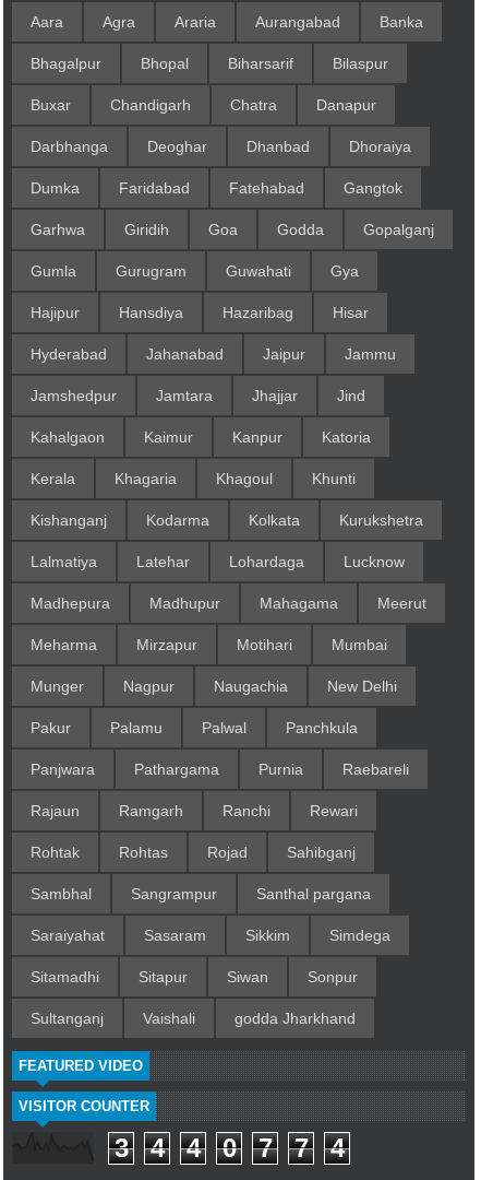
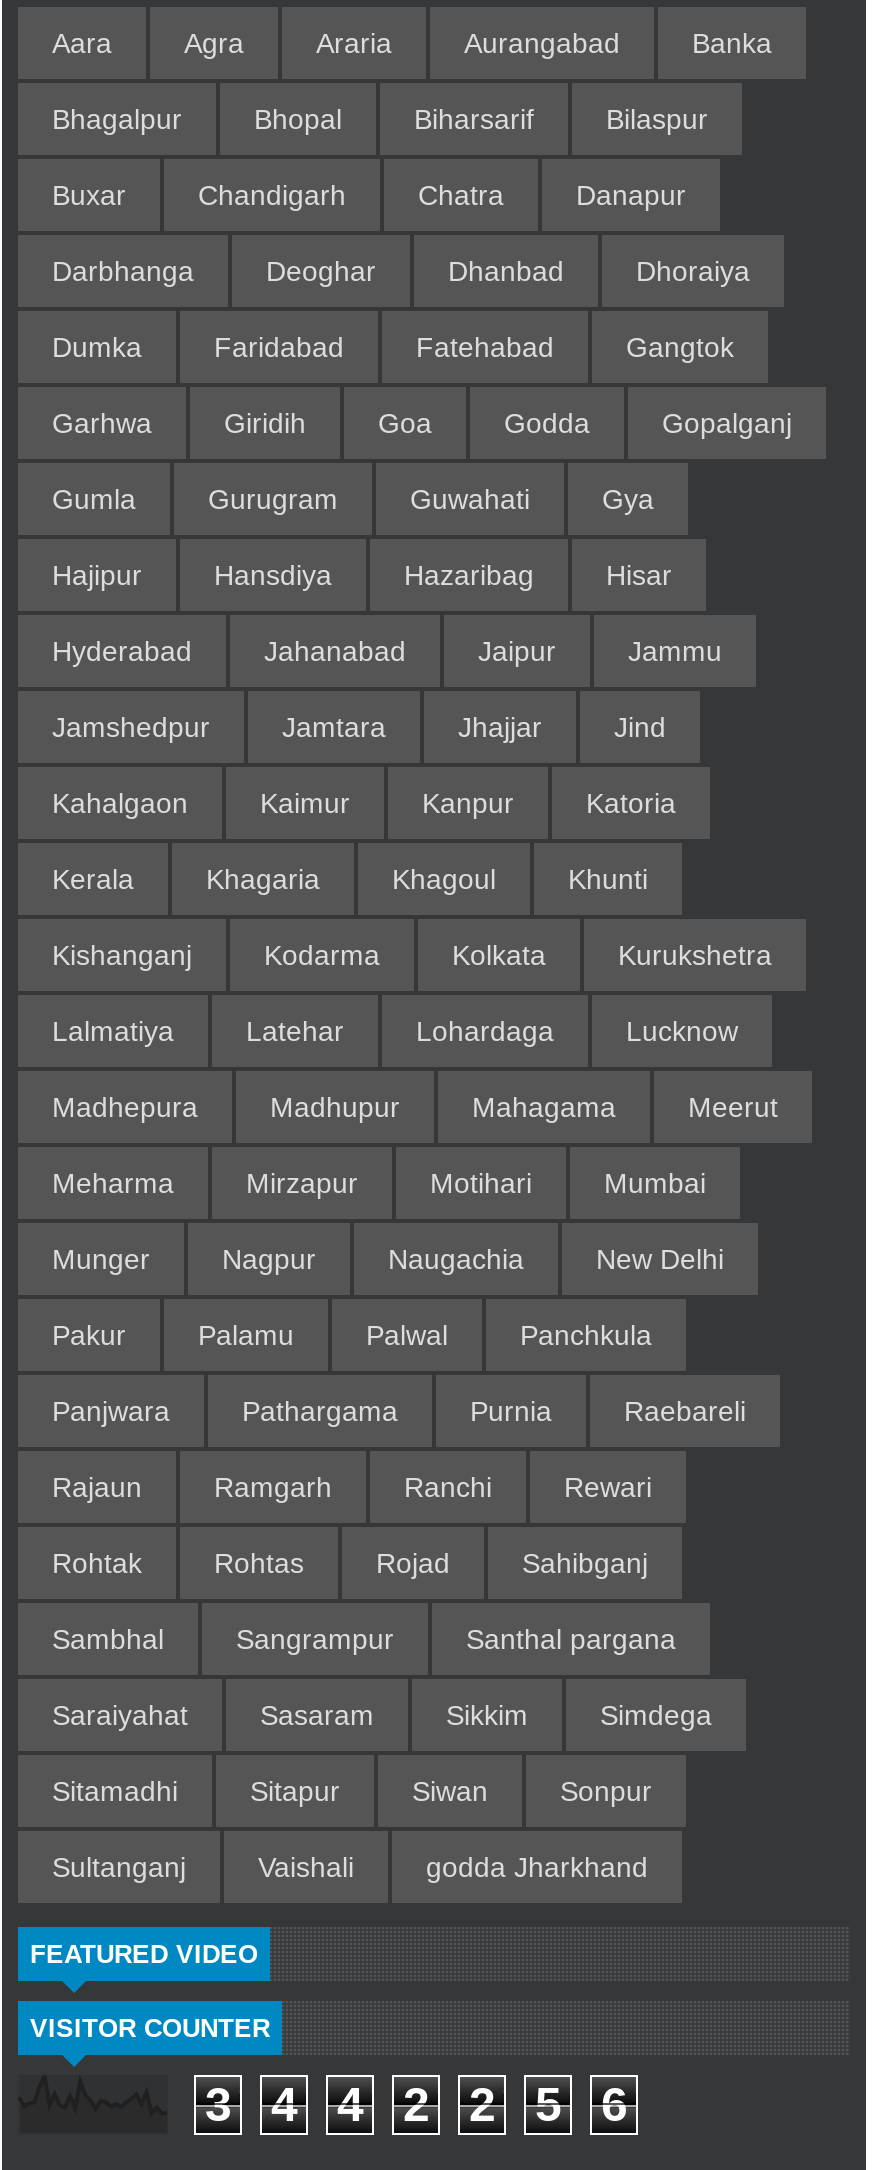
- 0
+ 2

- 7
+ 2

- 7
+ 5

- 4
+ 6
